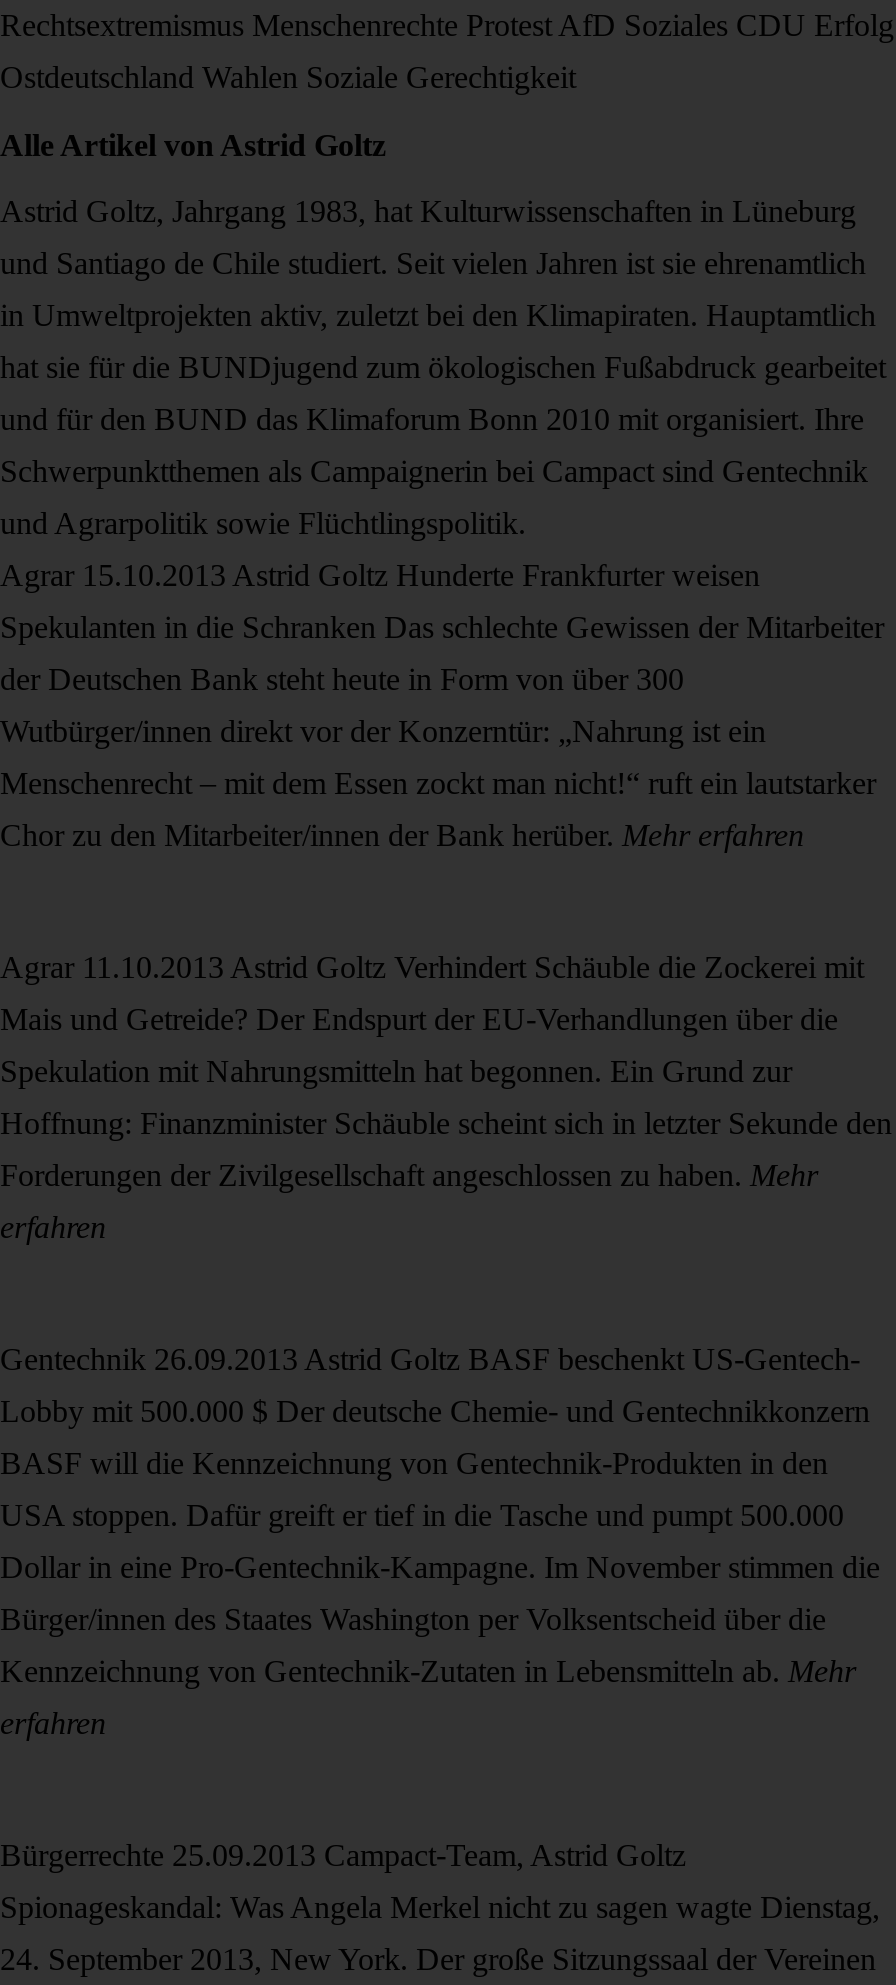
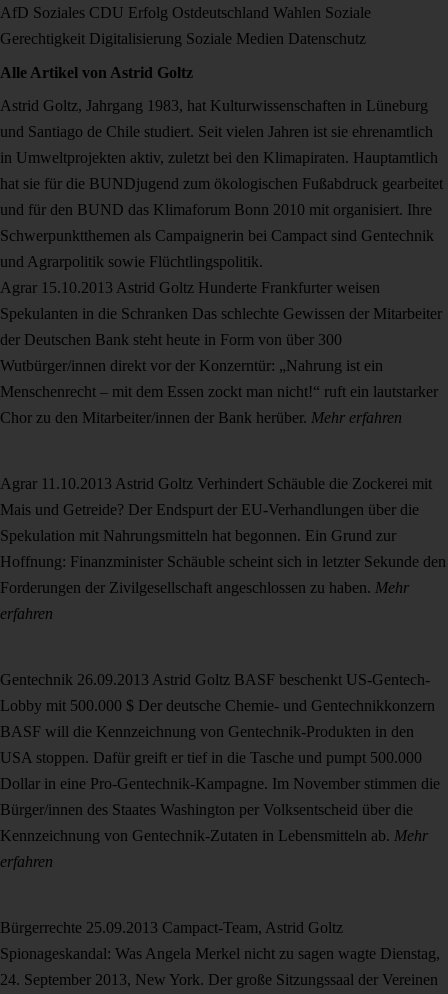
- Rechtsextremismus Menschenrechte Protest AfD Soziales CDU Erfolg
+ AfD Soziales CDU Erfolg Ostdeutschland Wahlen Soziale

- Ostdeutschland Wahlen Soziale Gerechtigkeit
+ Gerechtigkeit Digitalisierung Soziale Medien Datenschutz
